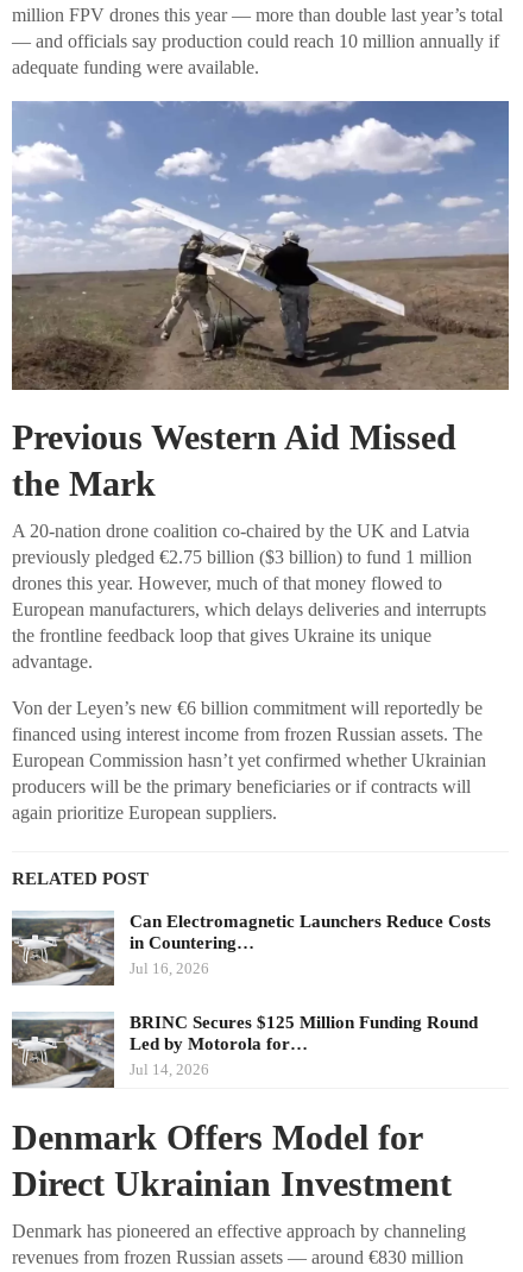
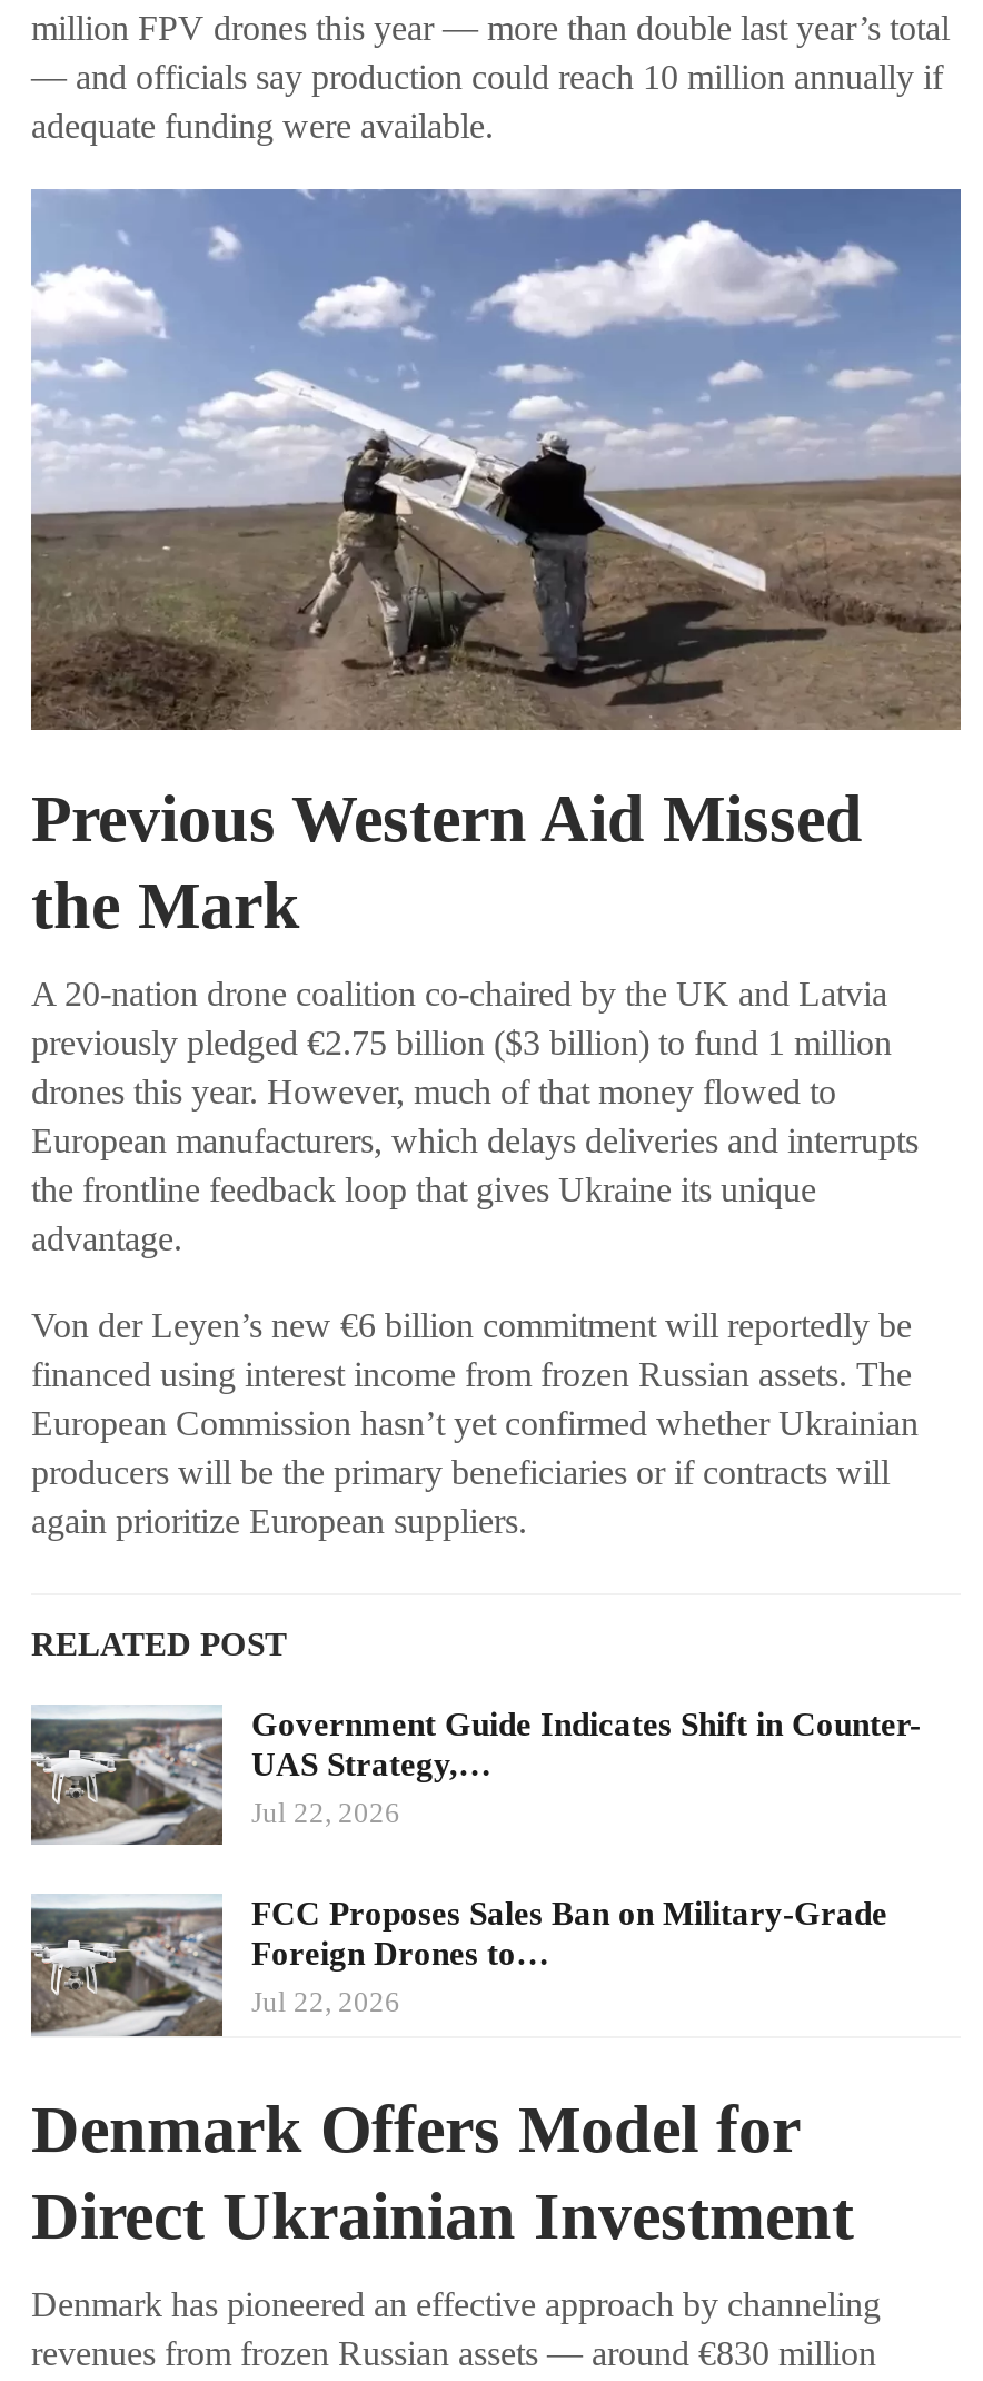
- Can Electromagnetic Launchers Reduce Costs
- in Countering…
- Jul 16, 2026
+ Government Guide Indicates Shift in Counter-
+ UAS Strategy,…
+ Jul 22, 2026

- BRINC Secures $125 Million Funding Round
- Led by Motorola for…
- Jul 14, 2026
+ FCC Proposes Sales Ban on Military-Grade
+ Foreign Drones to…
+ Jul 22, 2026
